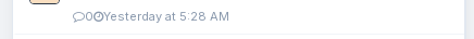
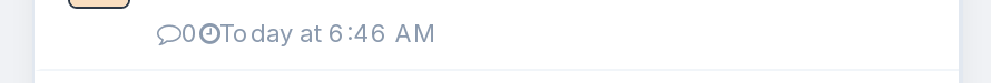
- Yesterday at 5:28 AM
+ Today at 6:46 AM
